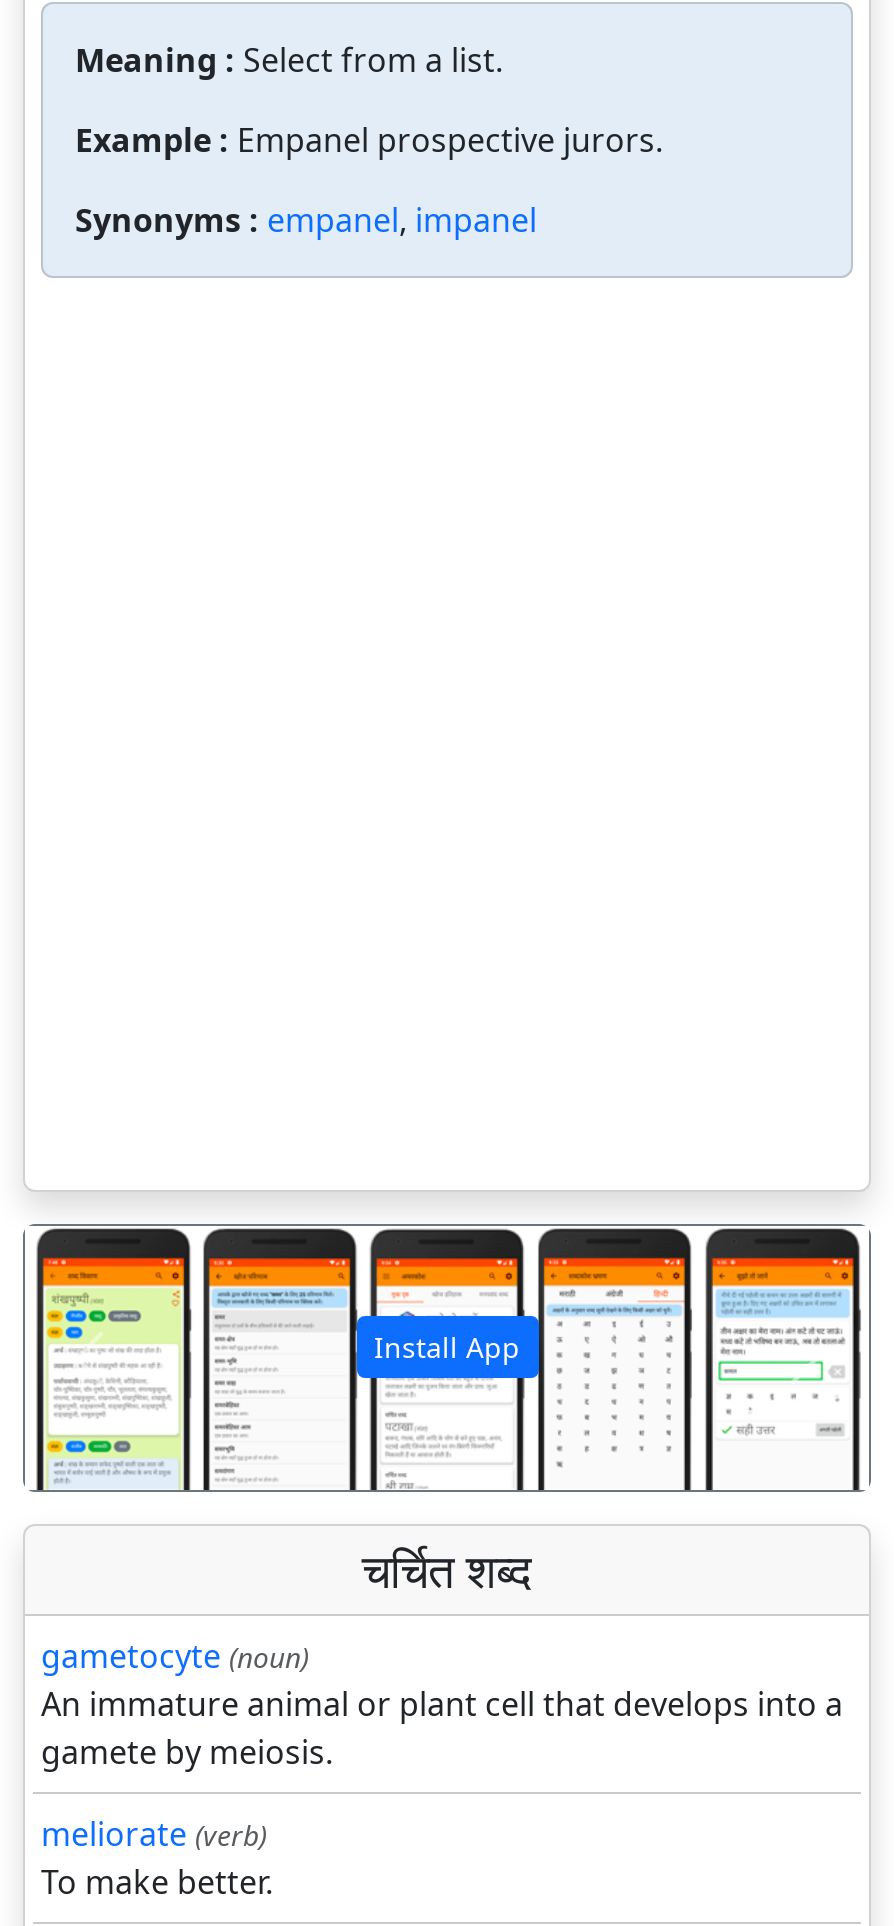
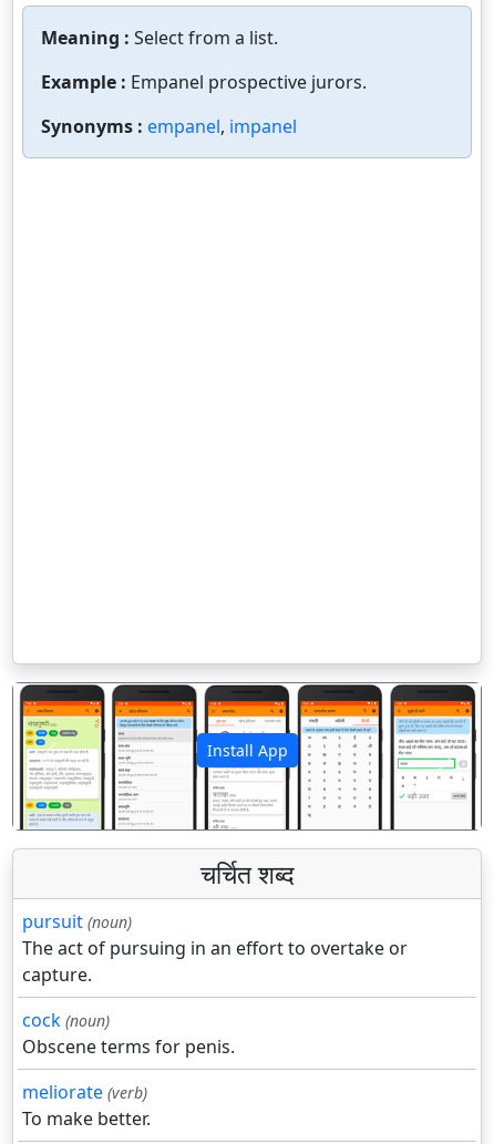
- gametocyte (noun)
- An immature animal or plant cell that develops into a
- gamete by meiosis.
+ pursuit (noun)
+ The act of pursuing in an effort to overtake or
+ capture.
+ cock (noun)
+ Obscene terms for penis.
